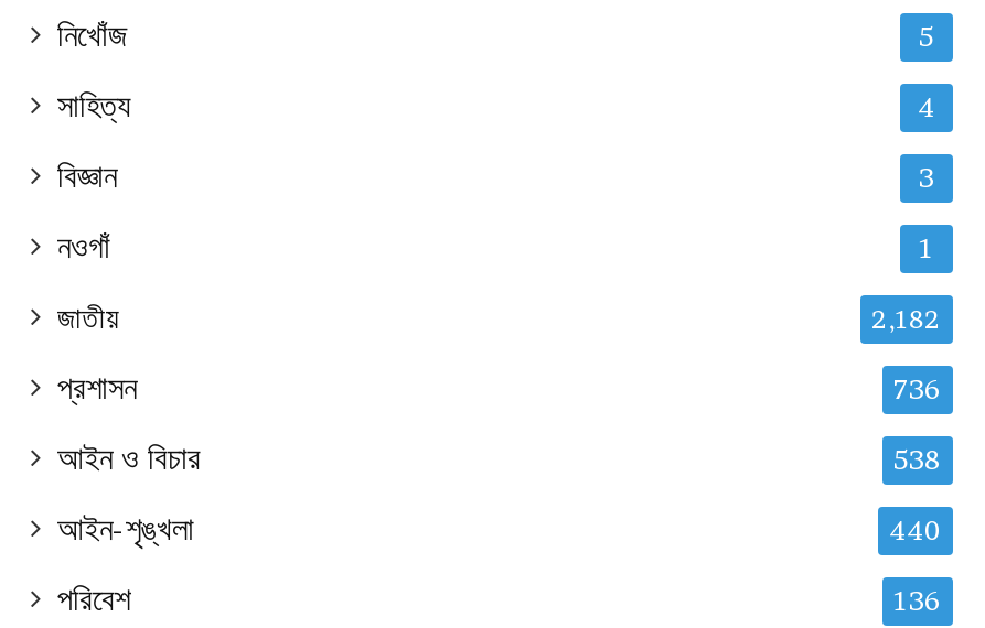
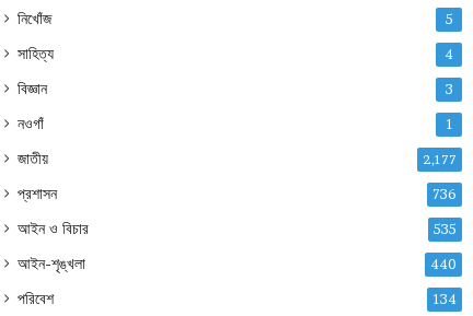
- 2,182
+ 2,177

- 538
+ 535

- 136
+ 134
